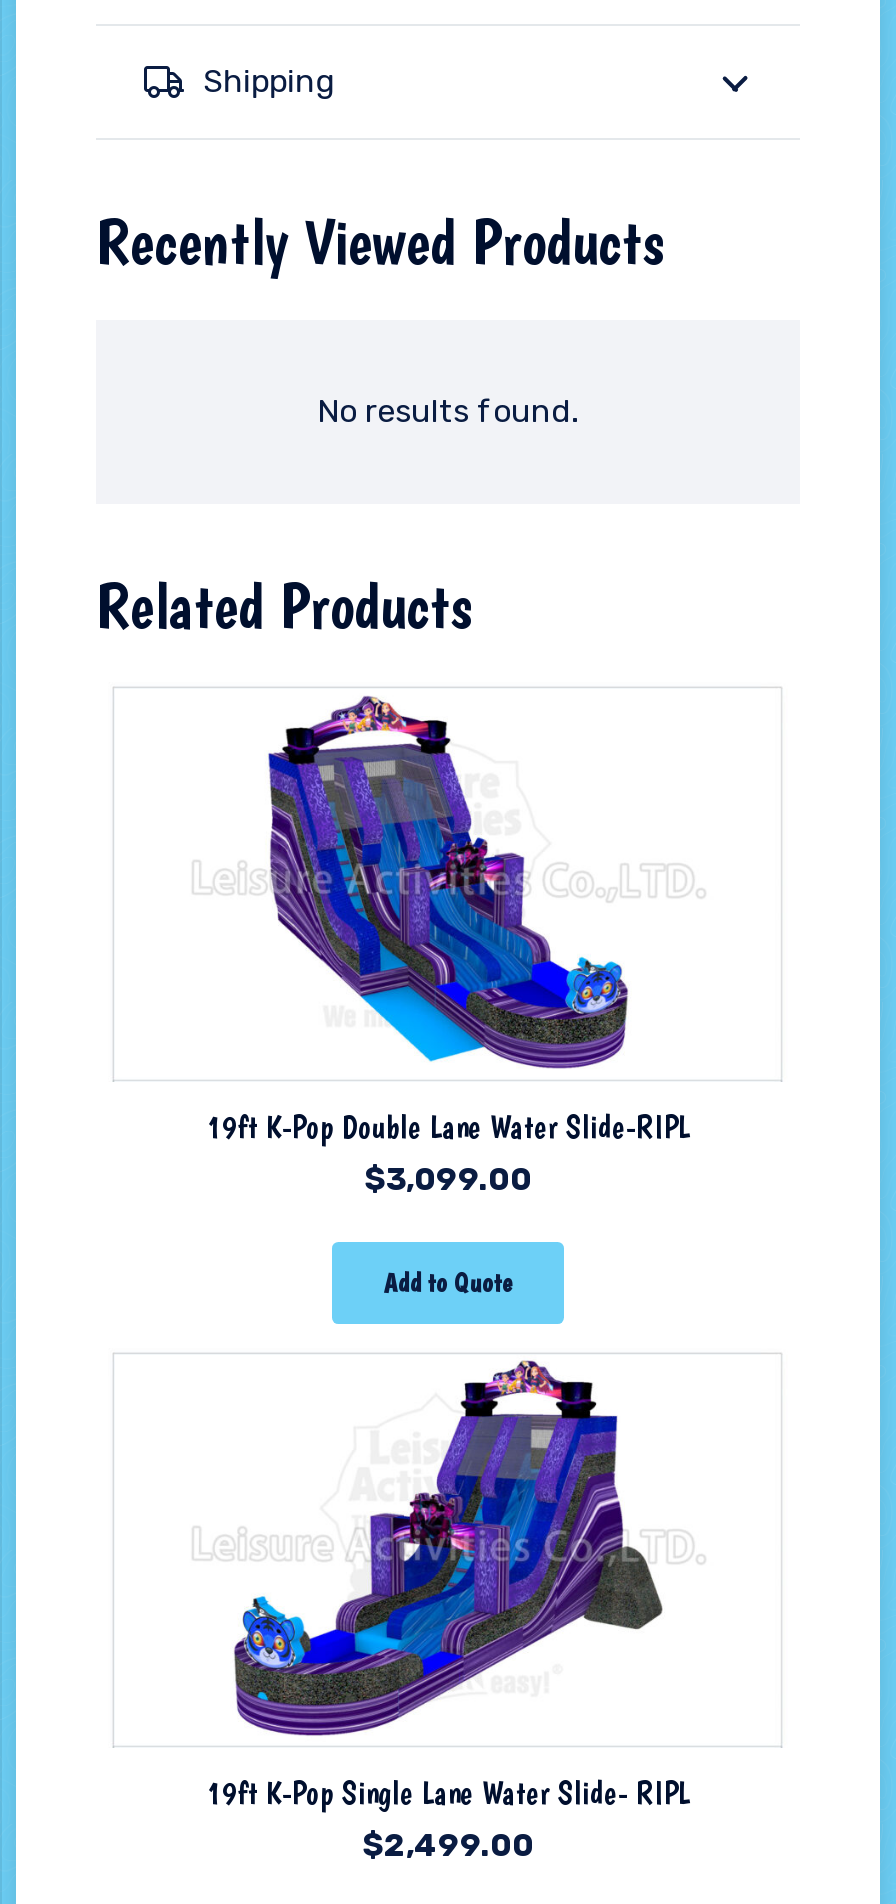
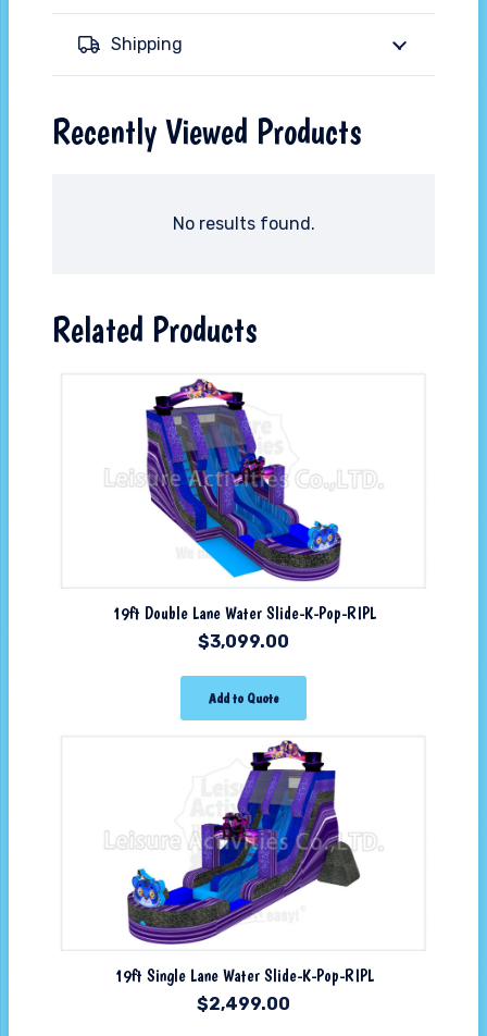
- 19ft K-Pop Double Lane Water Slide-RIPL
+ 19ft Double Lane Water Slide-K-Pop-RIPL

- 19ft K-Pop Single Lane Water Slide- RIPL
+ 19ft Single Lane Water Slide-K-Pop-RIPL
